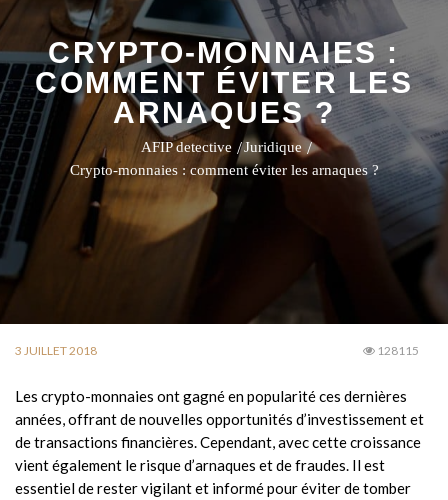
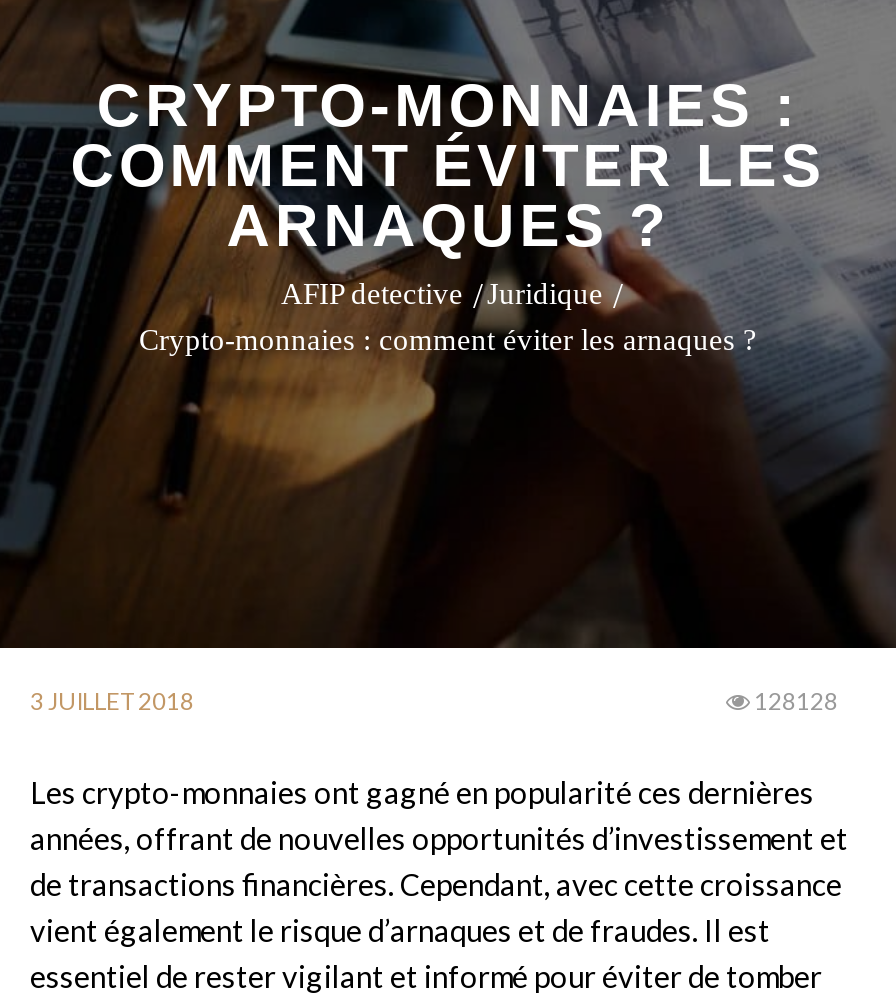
- 128115
+ 128128
